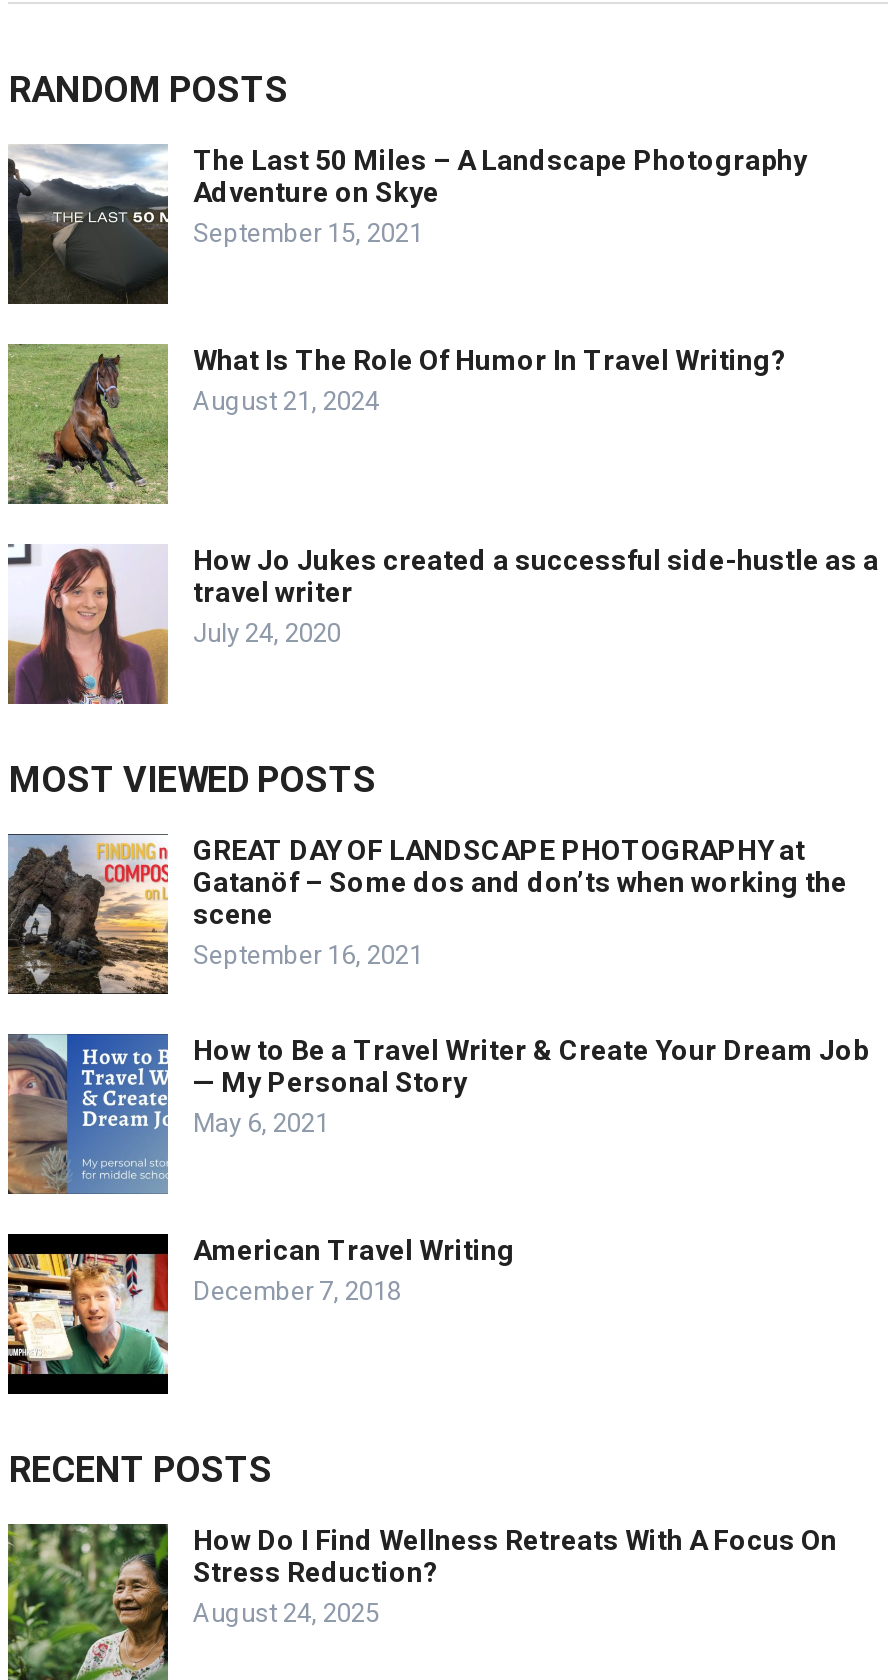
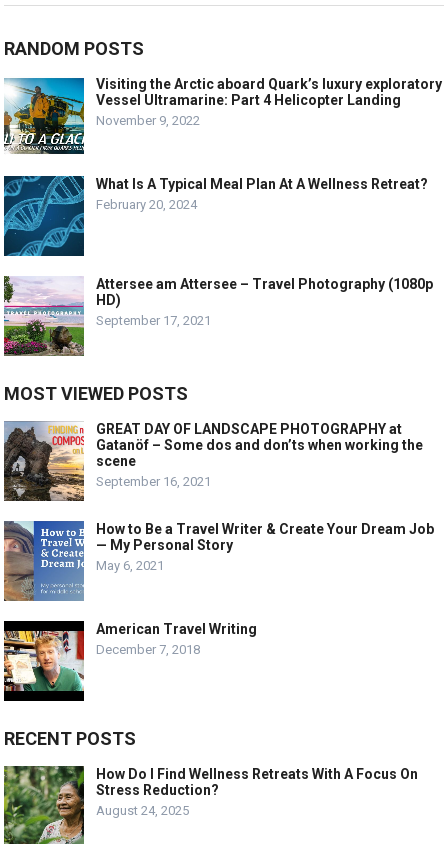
- [image]
- The Last 50 Miles – A Landscape Photography
- Adventure on Skye
- September 15, 2021
+ [image]
+ Visiting the Arctic aboard Quark’s luxury exploratory
+ Vessel Ultramarine: Part 4 Helicopter Landing
+ November 9, 2022

- [image]
- What Is The Role Of Humor In Travel Writing?
- August 21, 2024
+ [image]
+ What Is A Typical Meal Plan At A Wellness Retreat?
+ February 20, 2024

- [image]
- How Jo Jukes created a successful side-hustle as a
- travel writer
- July 24, 2020
+ [image]
+ Attersee am Attersee – Travel Photography (1080p
+ HD)
+ September 17, 2021
